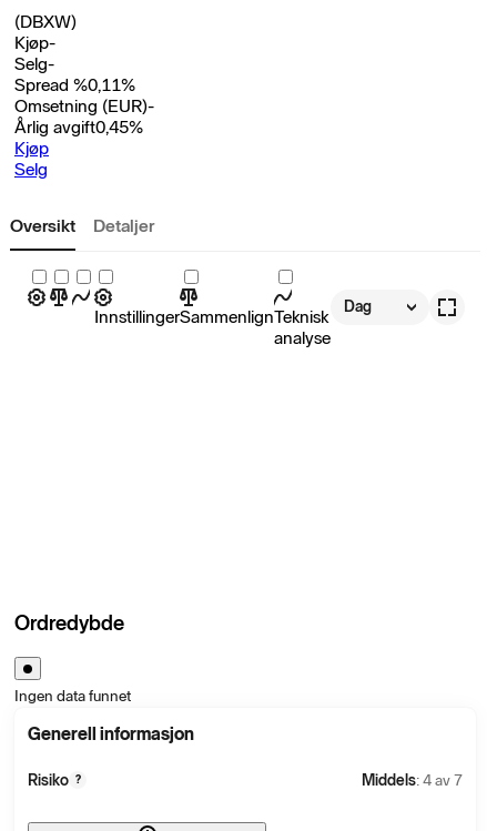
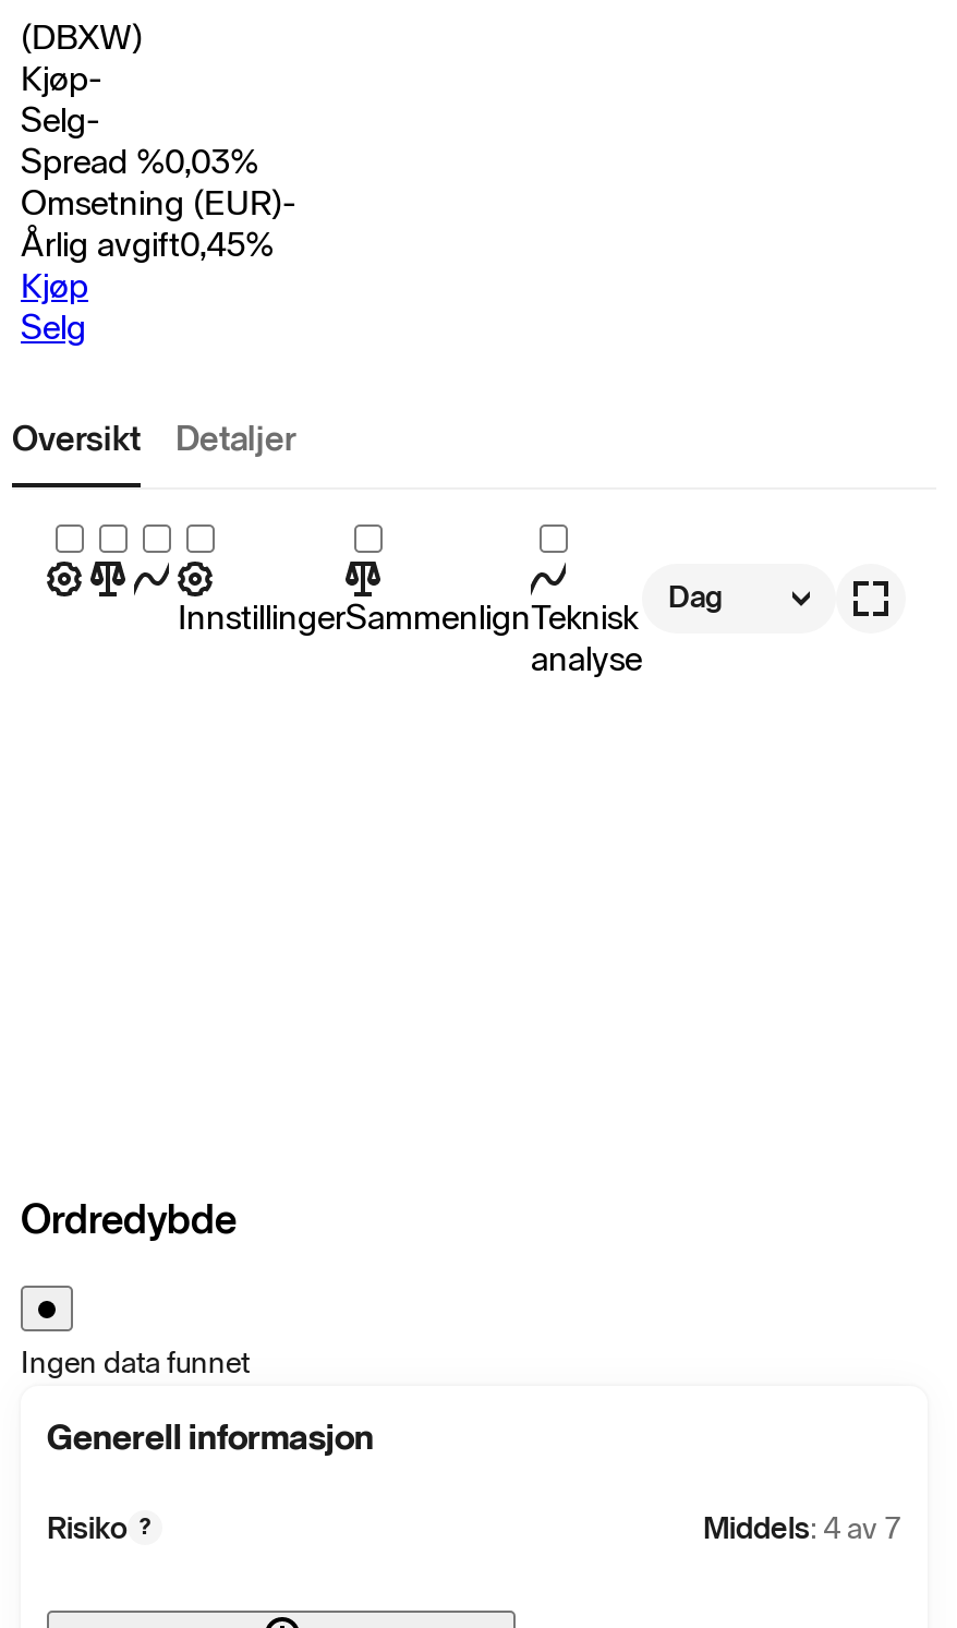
- Spread %0,11%
+ Spread %0,03%
